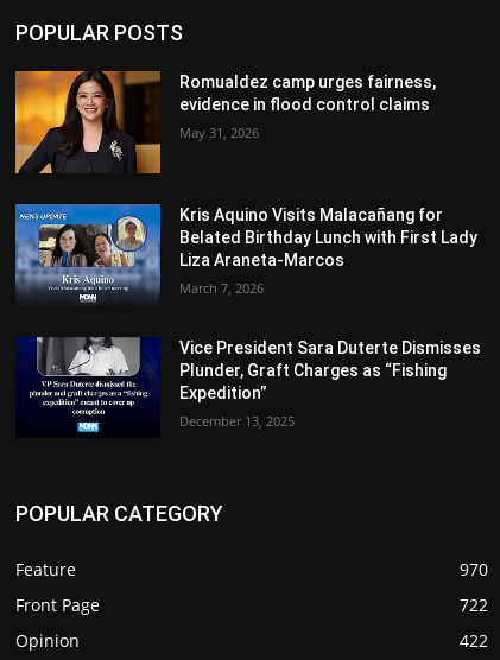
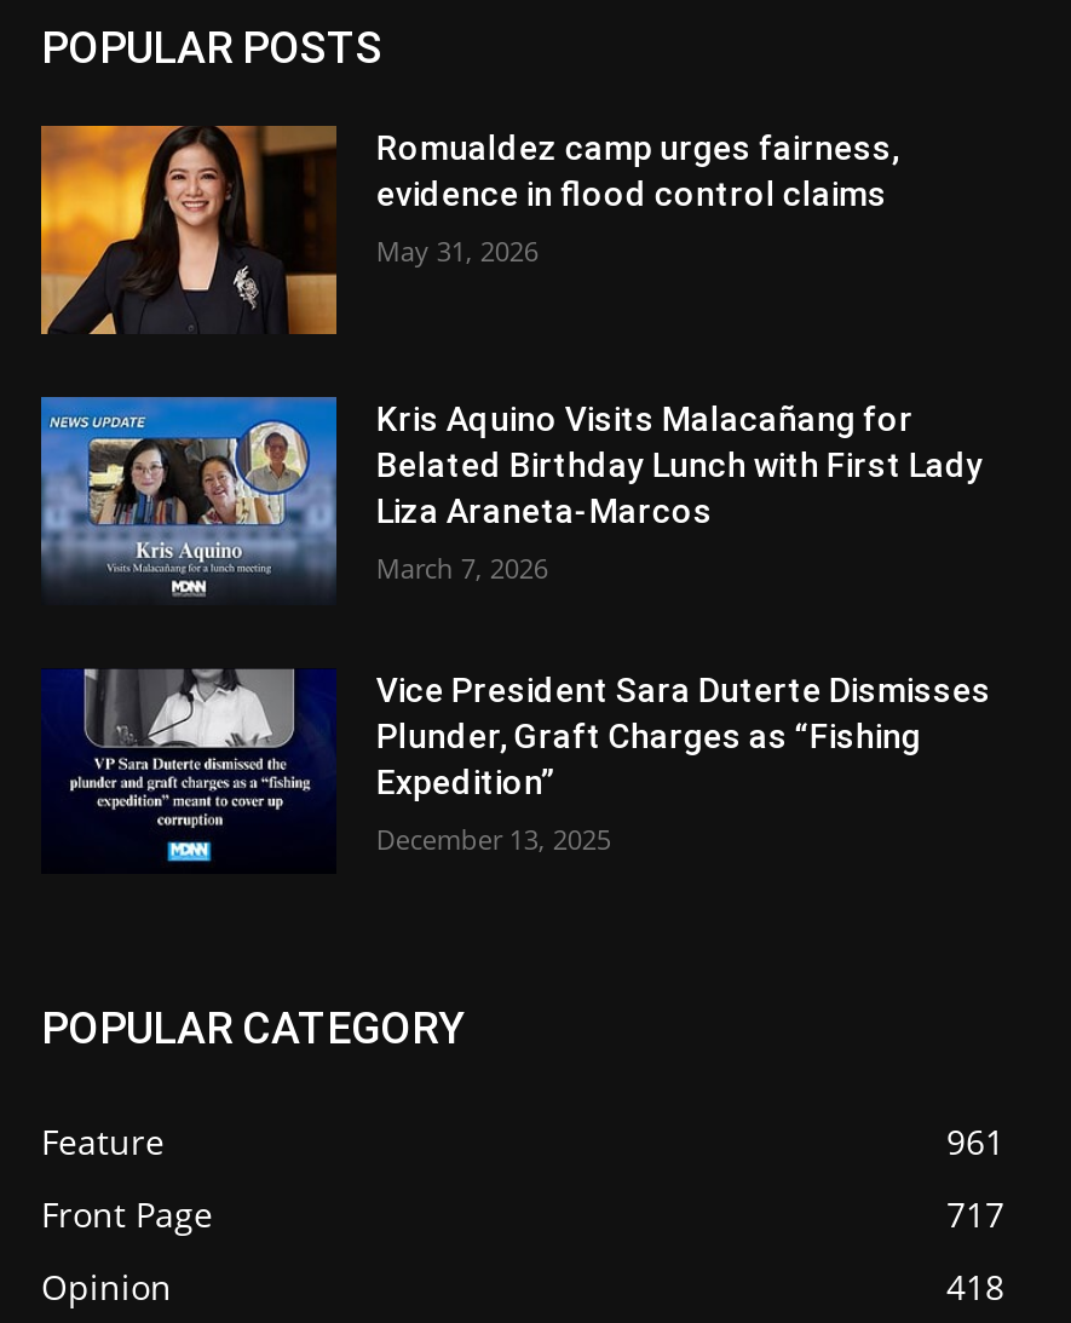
- 970
+ 961

- 722
+ 717

- 422
+ 418
